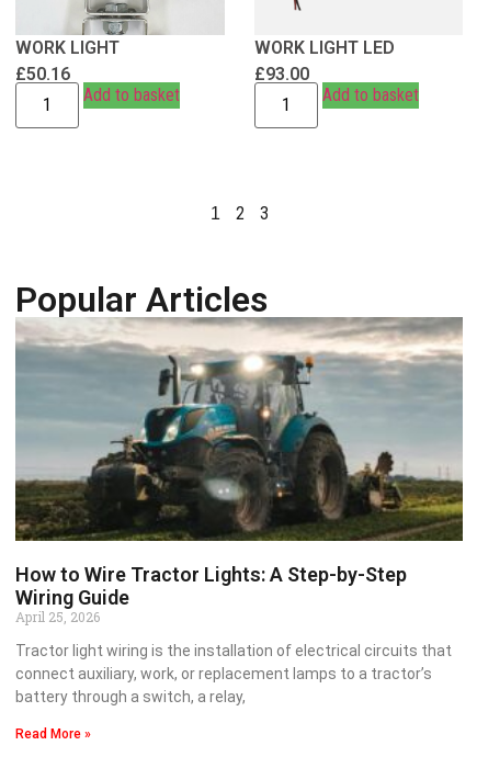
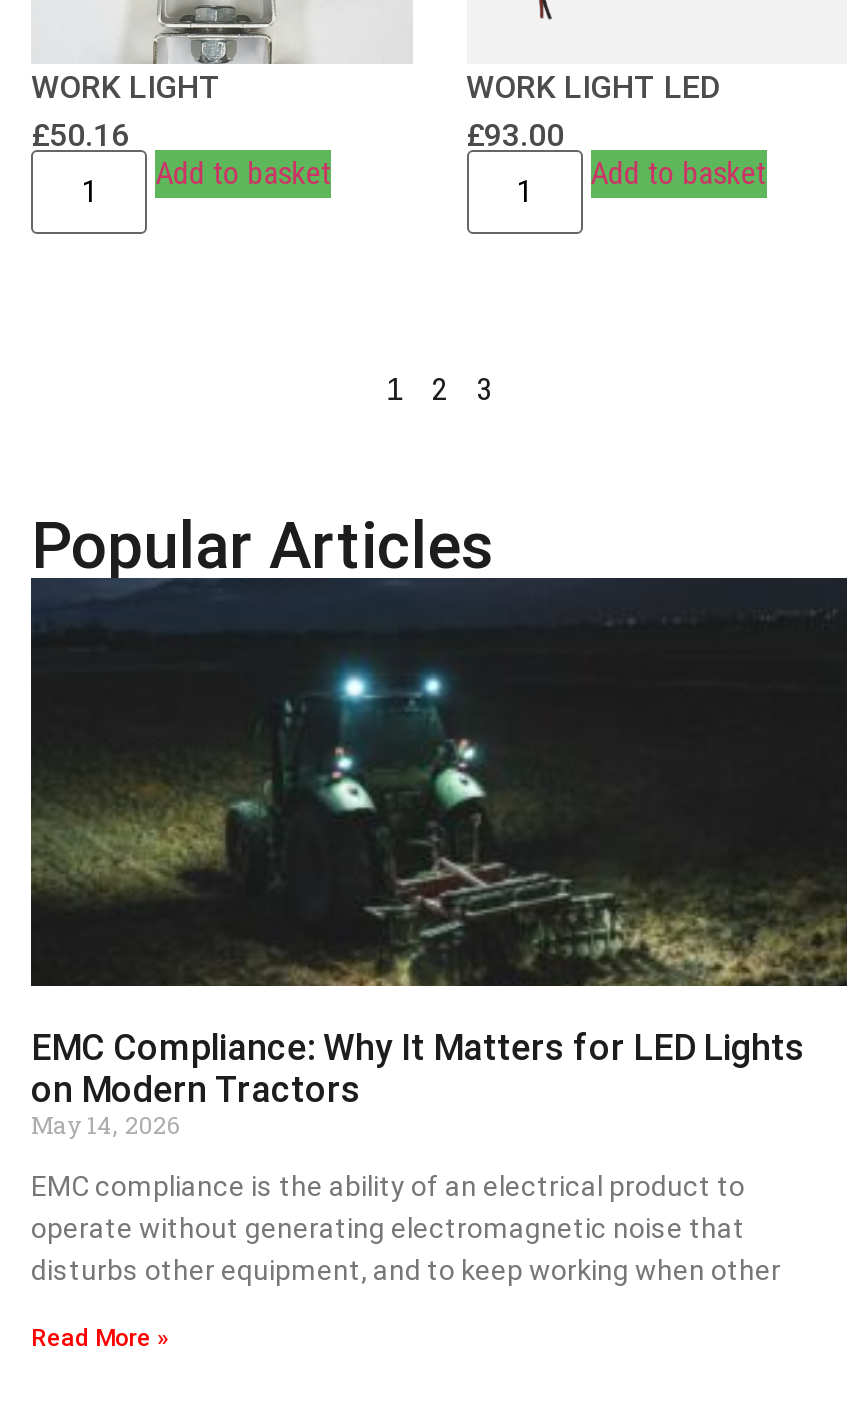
- [image]
- How to Wire Tractor Lights: A Step-by-Step
- Wiring Guide
- April 25, 2026
+ [image]
+ EMC Compliance: Why It Matters for LED Lights
+ on Modern Tractors
+ May 14, 2026

- Tractor light wiring is the installation of electrical circuits that
- connect auxiliary, work, or replacement lamps to a tractor’s
- battery through a switch, a relay,
+ EMC compliance is the ability of an electrical product to
+ operate without generating electromagnetic noise that
+ disturbs other equipment, and to keep working when other
